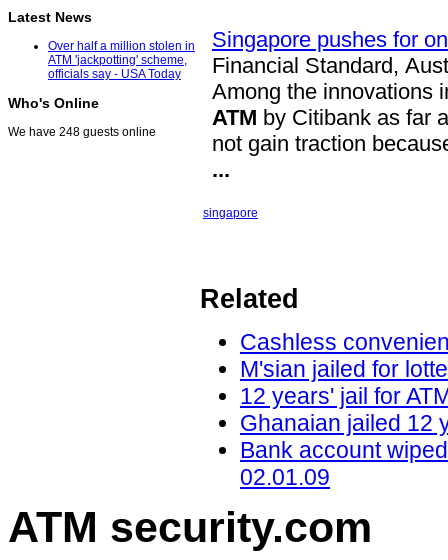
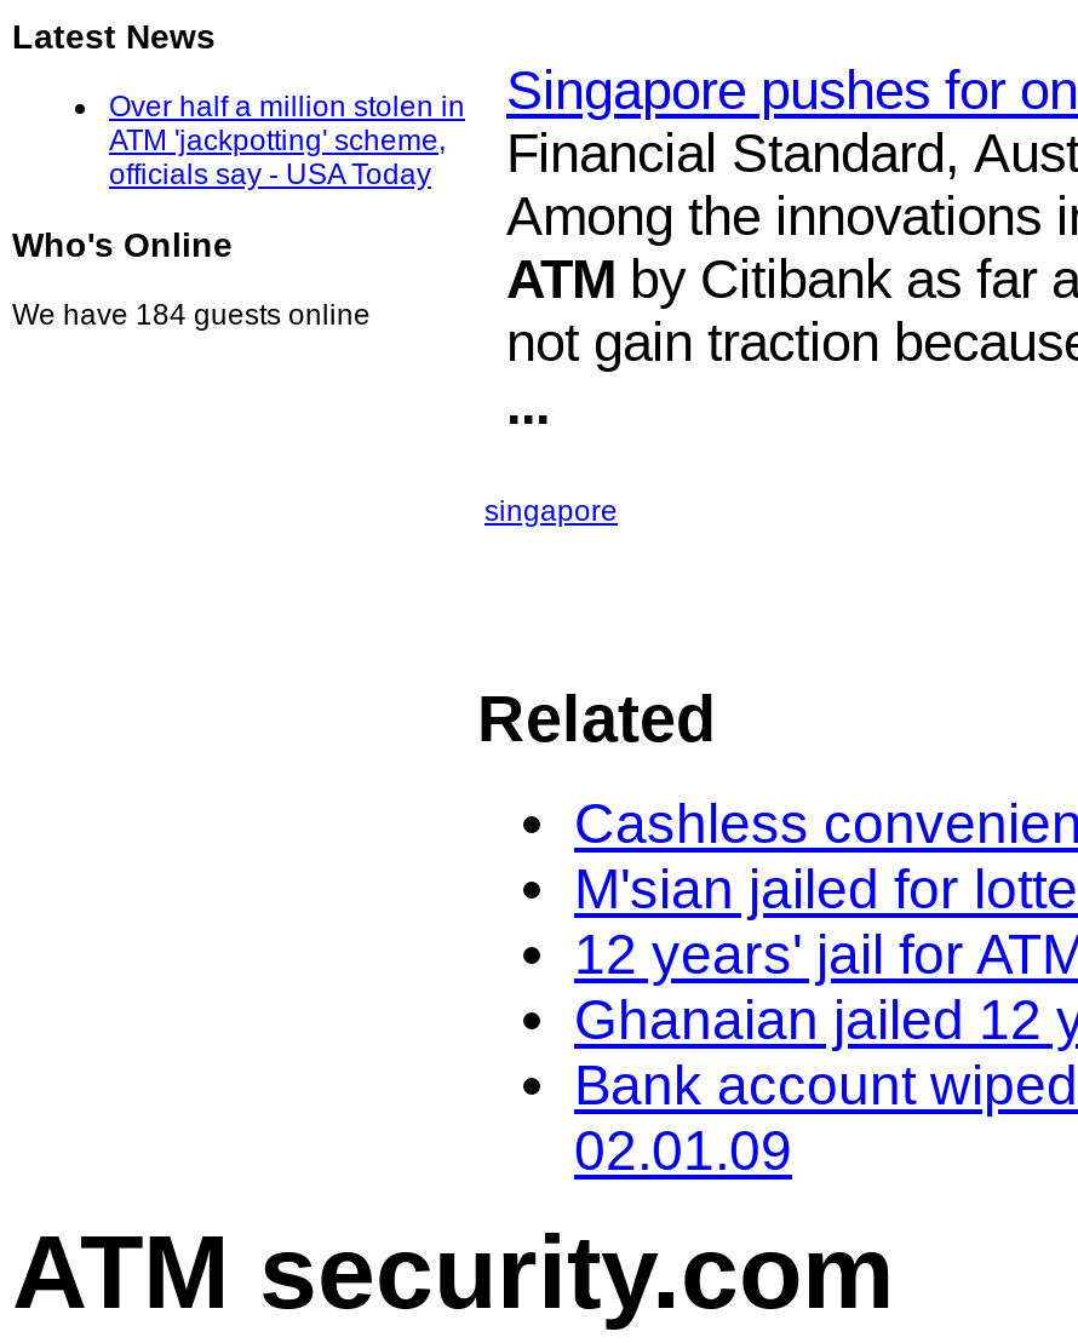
- We have 248 guests online
+ We have 184 guests online
